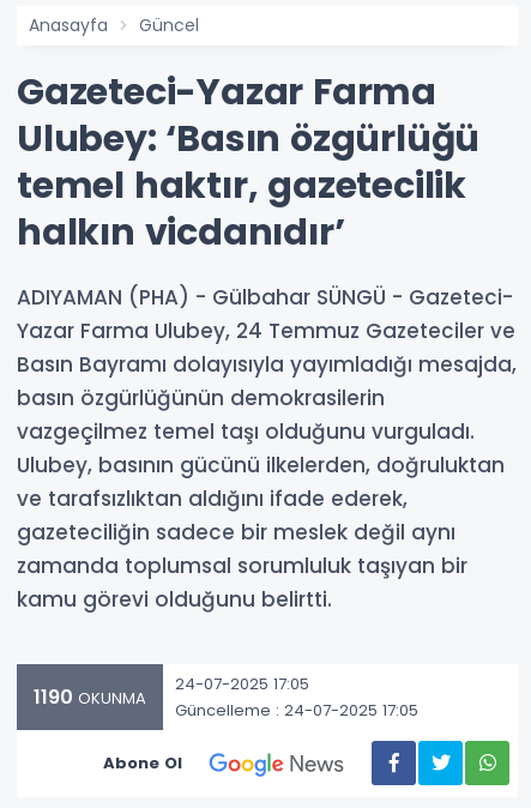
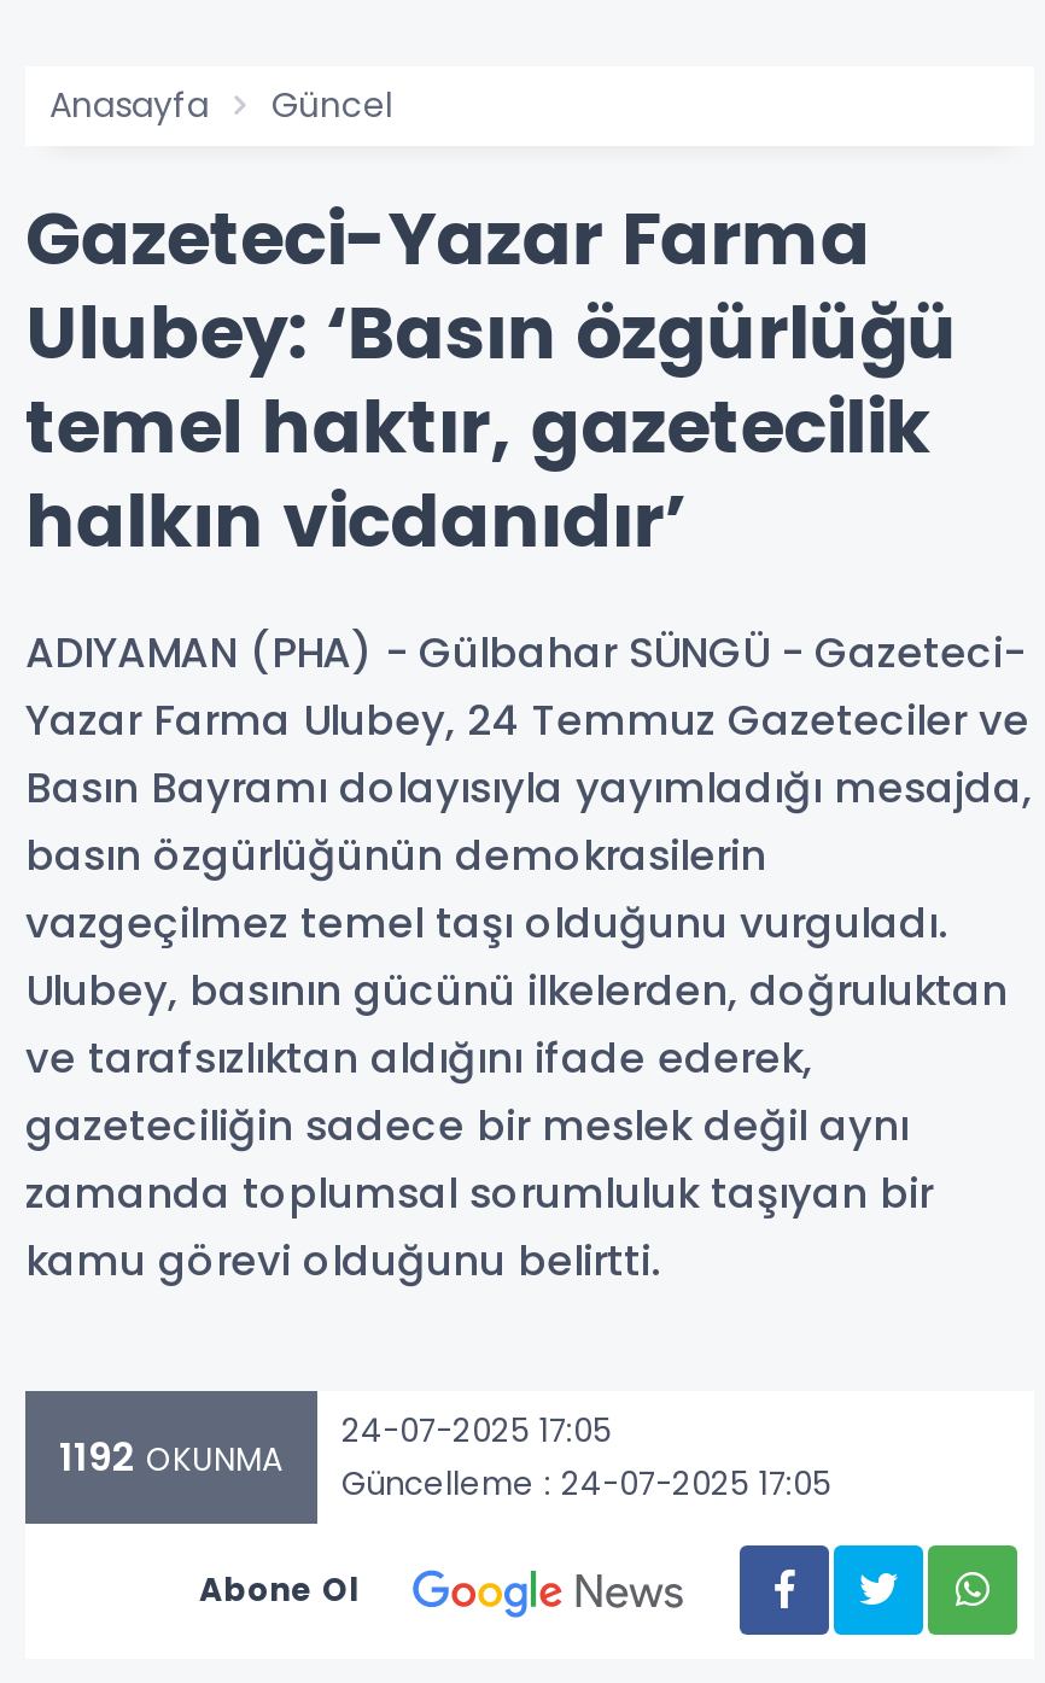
- 1190 OKUNMA 24-07-2025 17:05 Güncelleme : 24-07-2025 17:05
+ 1192 OKUNMA 24-07-2025 17:05 Güncelleme : 24-07-2025 17:05
